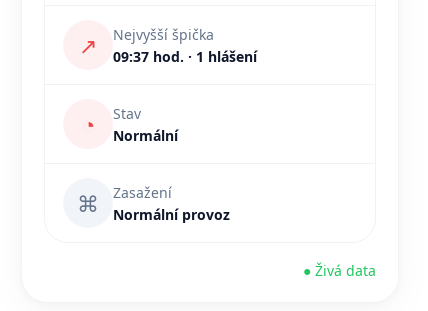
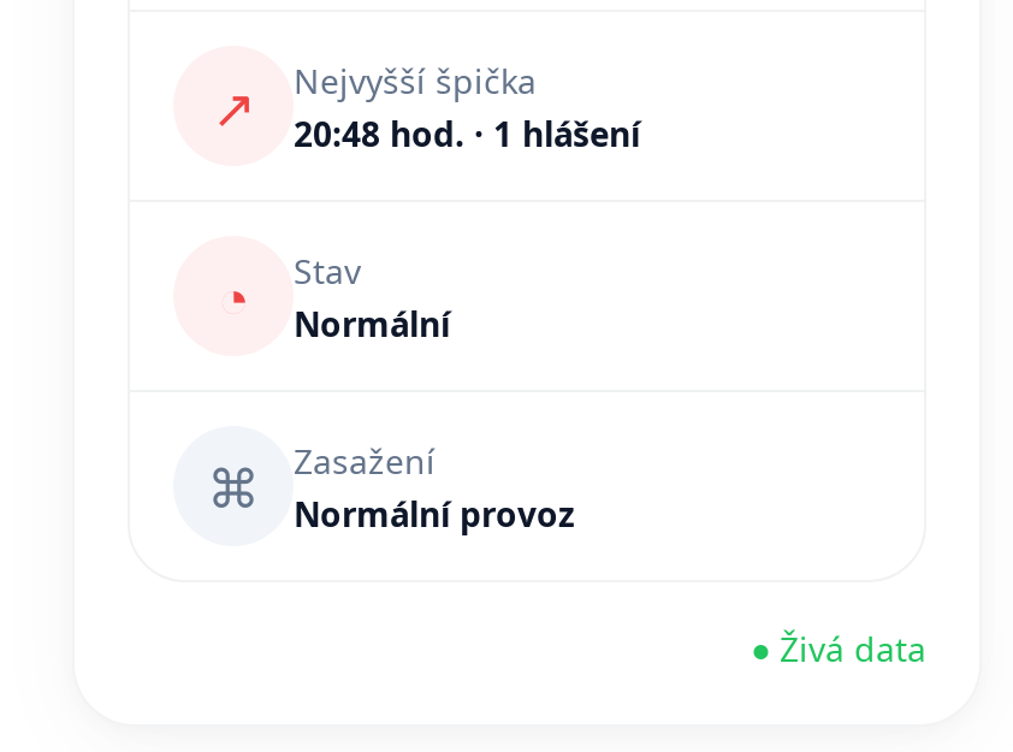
- 09:37 hod. · 1 hlášení
+ 20:48 hod. · 1 hlášení
